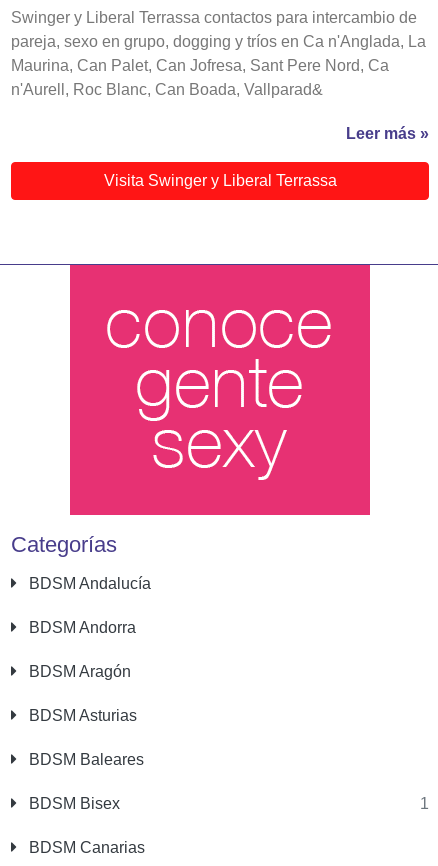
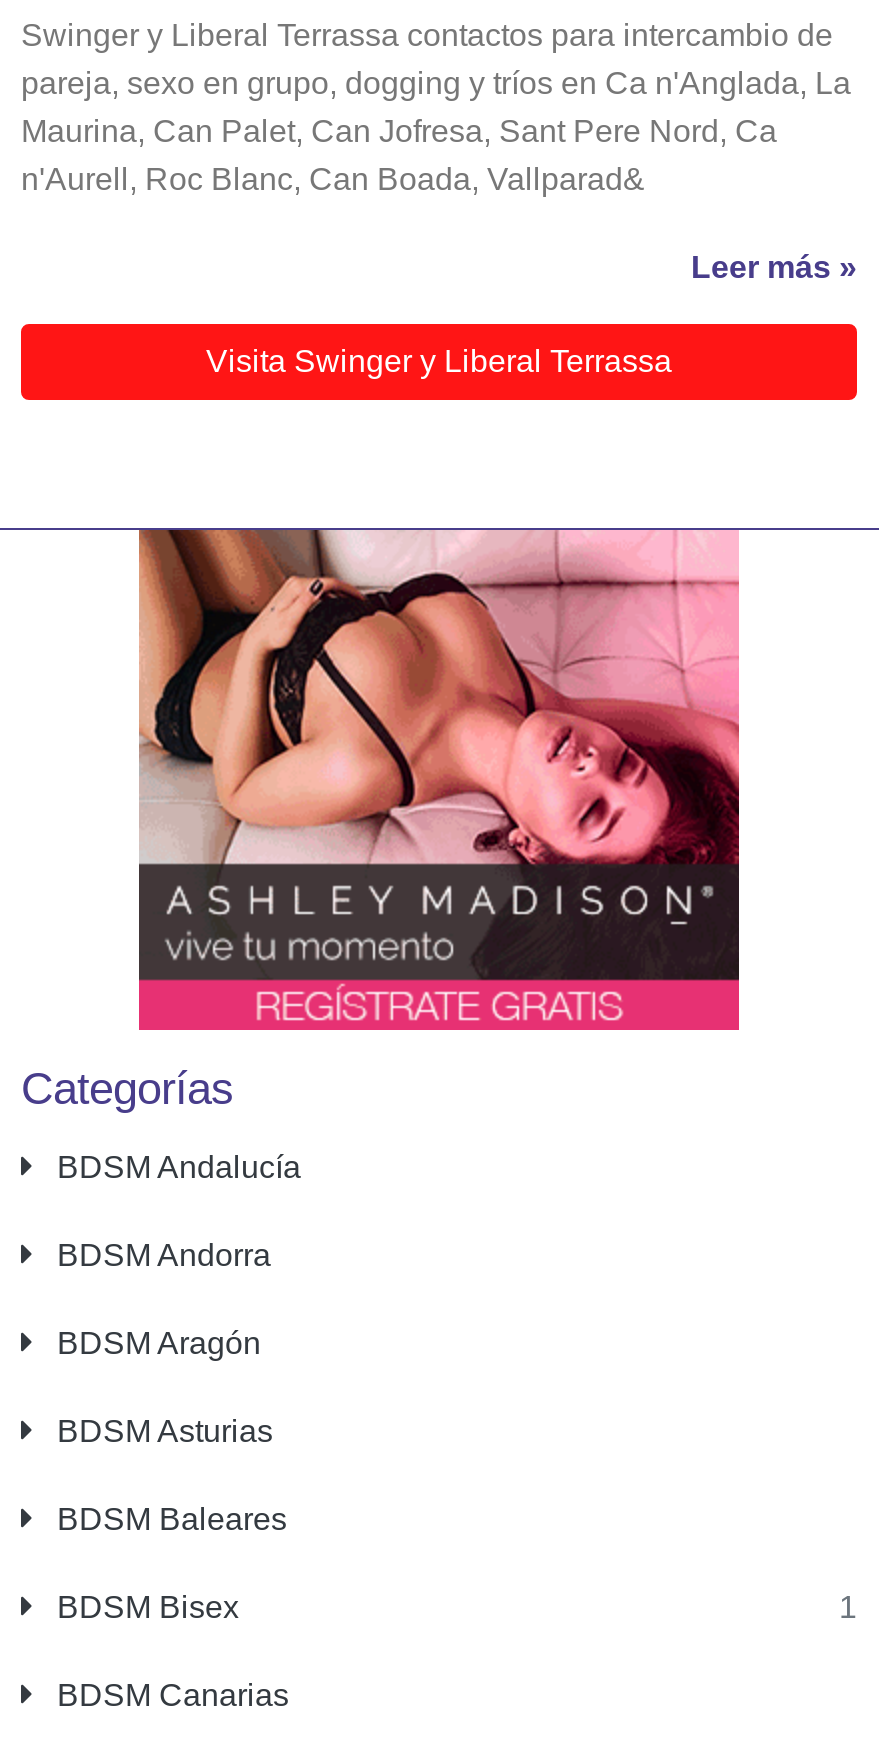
- [image]
+ [image]
